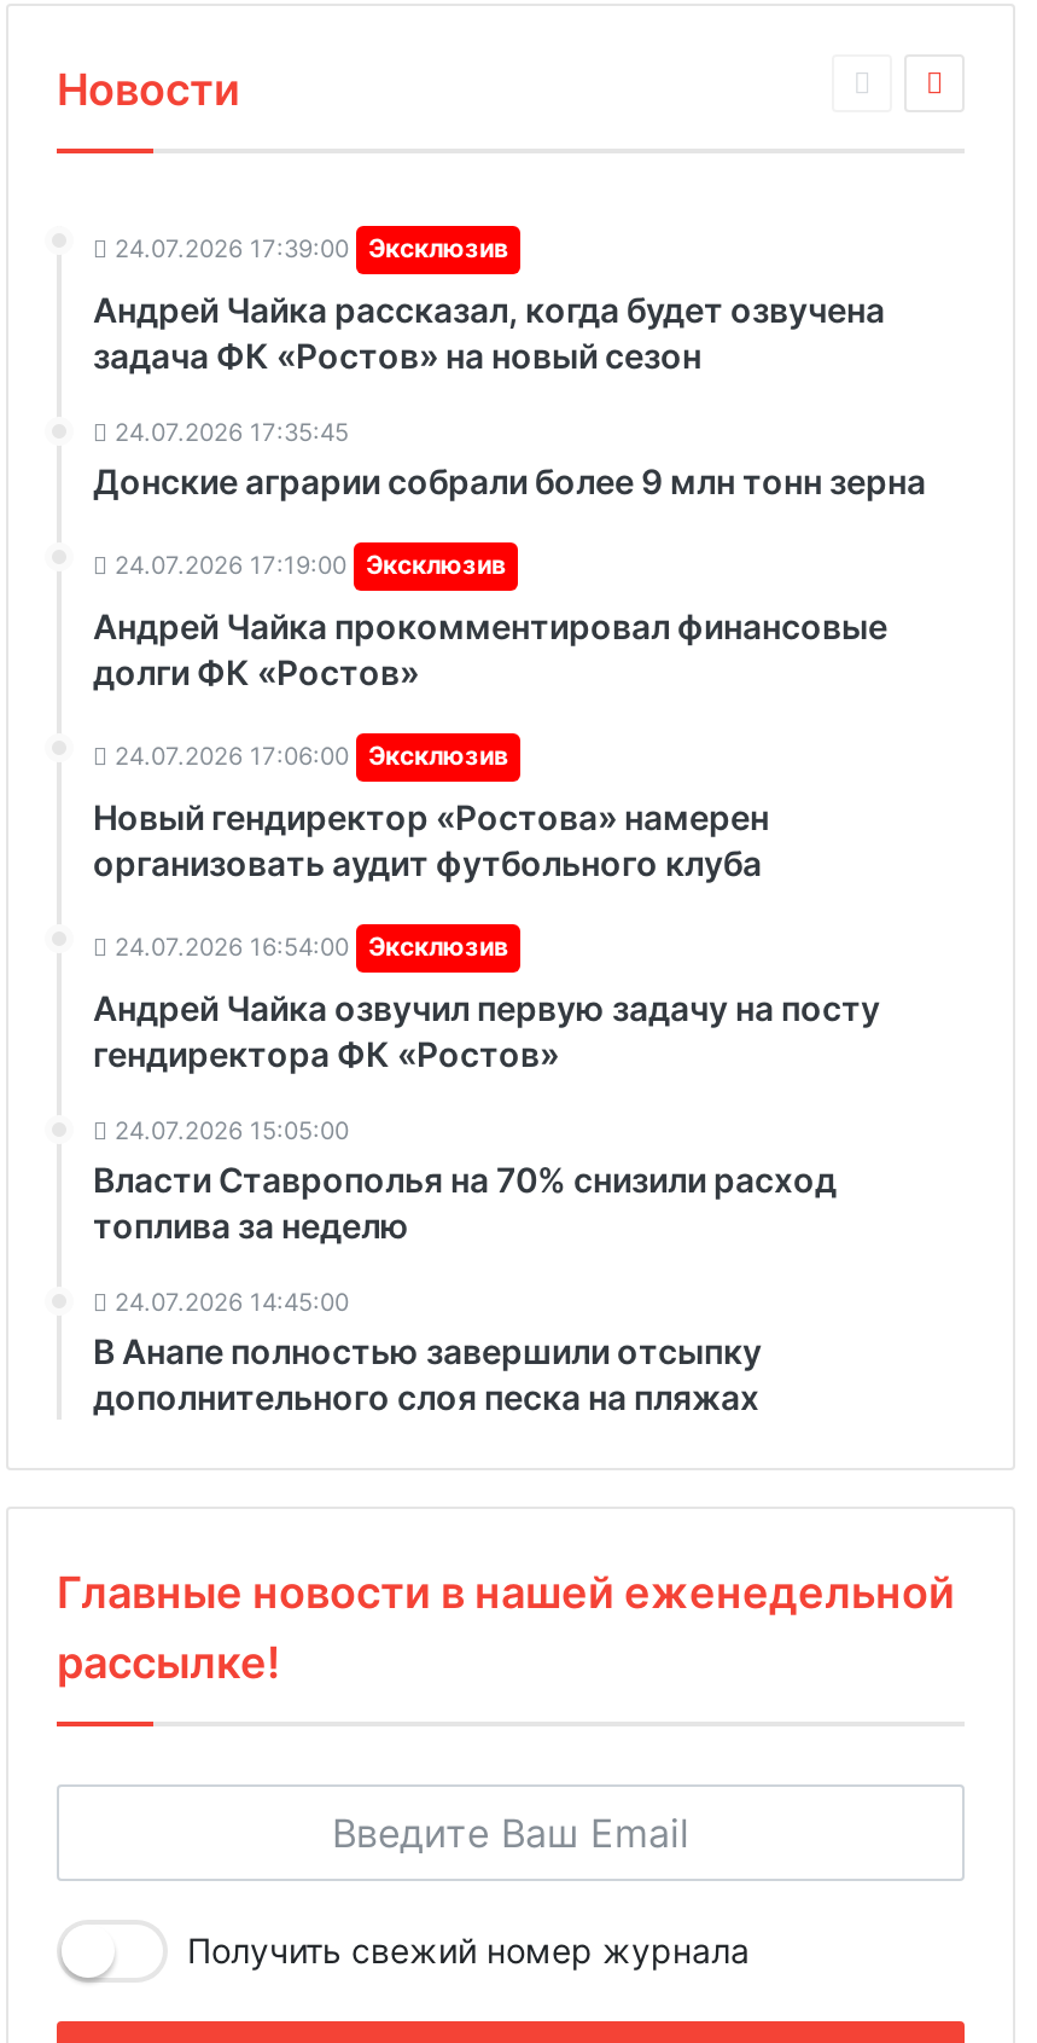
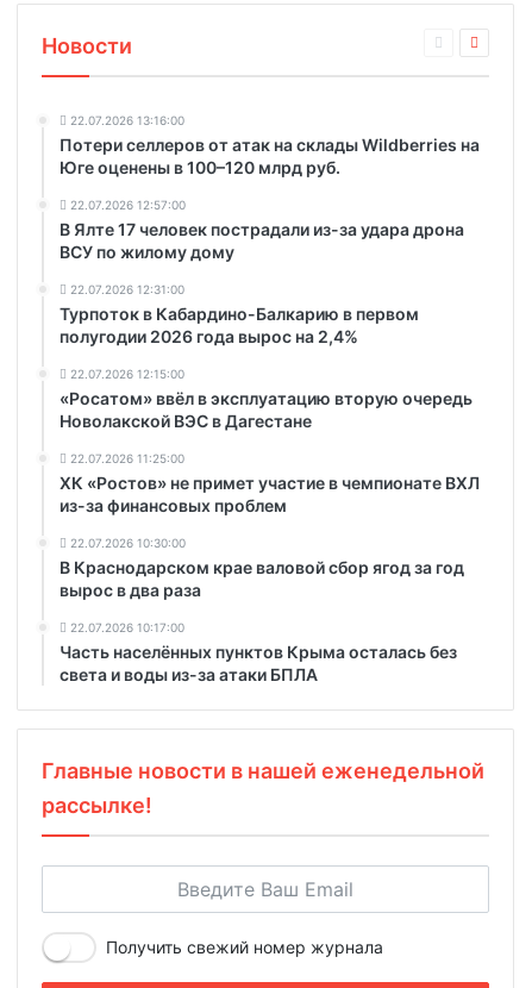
- 24.07.2026 17:39:00
- Эксклюзив
- Андрей Чайка рассказал, когда будет озвучена
- задача ФК «Ростов» на новый сезон
- 24.07.2026 17:35:45
- Донские аграрии собрали более 9 млн тонн зерна
- 24.07.2026 17:19:00
- Эксклюзив
- Андрей Чайка прокомментировал финансовые
- долги ФК «Ростов»
- 24.07.2026 17:06:00
- Эксклюзив
- Новый гендиректор «Ростова» намерен
- организовать аудит футбольного клуба
- 24.07.2026 16:54:00
- Эксклюзив
- Андрей Чайка озвучил первую задачу на посту
- гендиректора ФК «Ростов»
- 24.07.2026 15:05:00
- Власти Ставрополья на 70% снизили расход
- топлива за неделю
- 24.07.2026 14:45:00
- В Анапе полностью завершили отсыпку
- дополнительного слоя песка на пляжах
+ 22.07.2026 13:16:00
+ Потери селлеров от атак на склады Wildberries на
+ Юге оценены в 100–120 млрд руб.
+ 22.07.2026 12:57:00
+ В Ялте 17 человек пострадали из-за удара дрона
+ ВСУ по жилому дому
+ 22.07.2026 12:31:00
+ Турпоток в Кабардино-Балкарию в первом
+ полугодии 2026 года вырос на 2,4%
+ 22.07.2026 12:15:00
+ «Росатом» ввёл в эксплуатацию вторую очередь
+ Новолакской ВЭС в Дагестане
+ 22.07.2026 11:25:00
+ ХК «Ростов» не примет участие в чемпионате ВХЛ
+ из-за финансовых проблем
+ 22.07.2026 10:30:00
+ В Краснодарском крае валовой сбор ягод за год
+ вырос в два раза
+ 22.07.2026 10:17:00
+ Часть населённых пунктов Крыма осталась без
+ света и воды из-за атаки БПЛА
